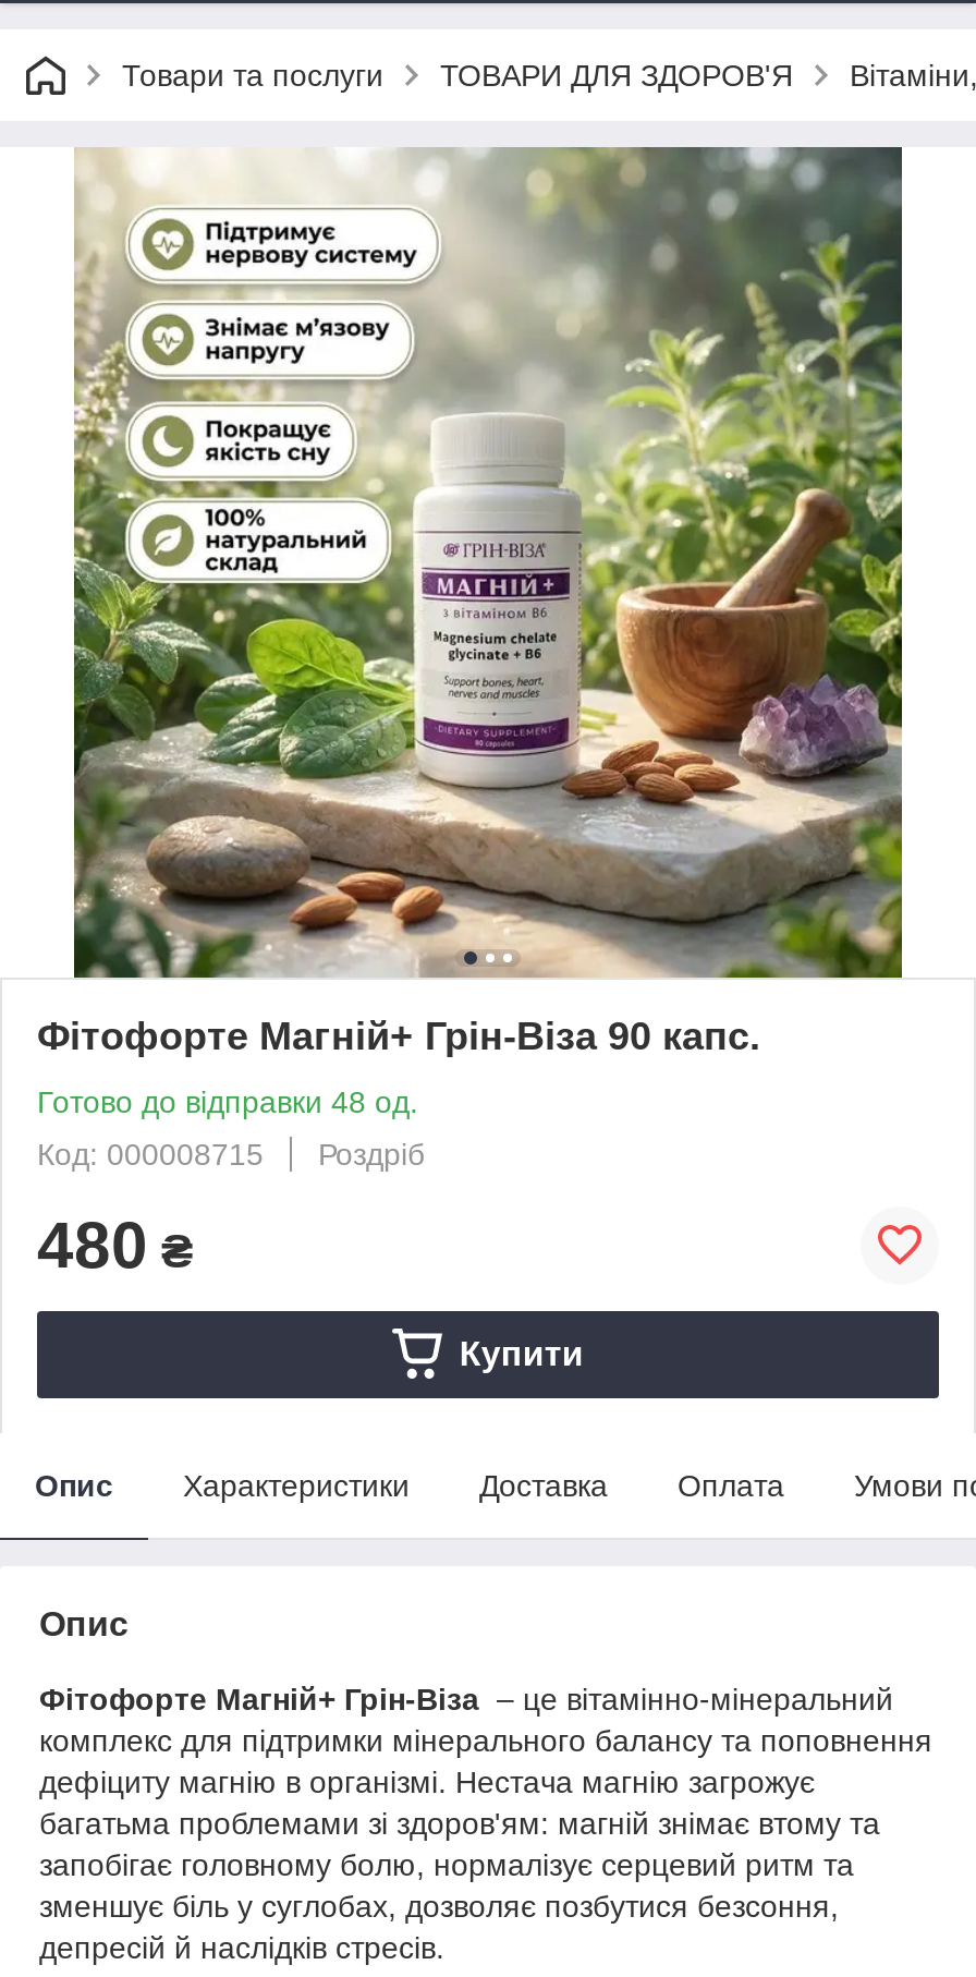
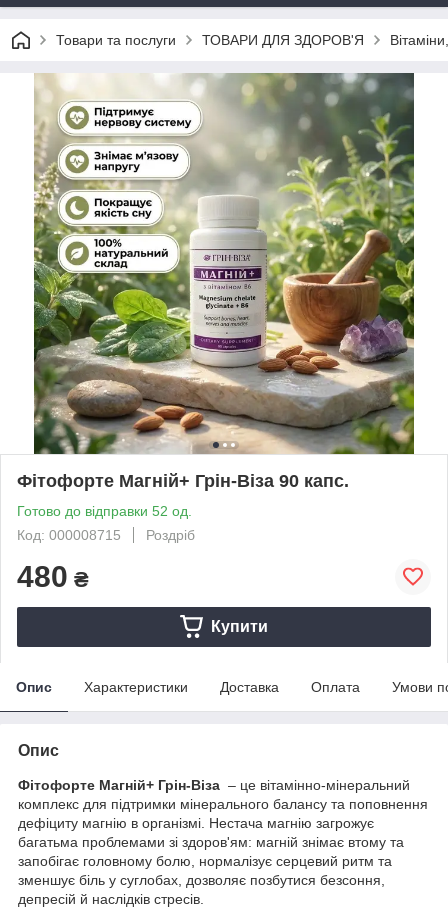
- Готово до відправки 48 од.
+ Готово до відправки 52 од.
